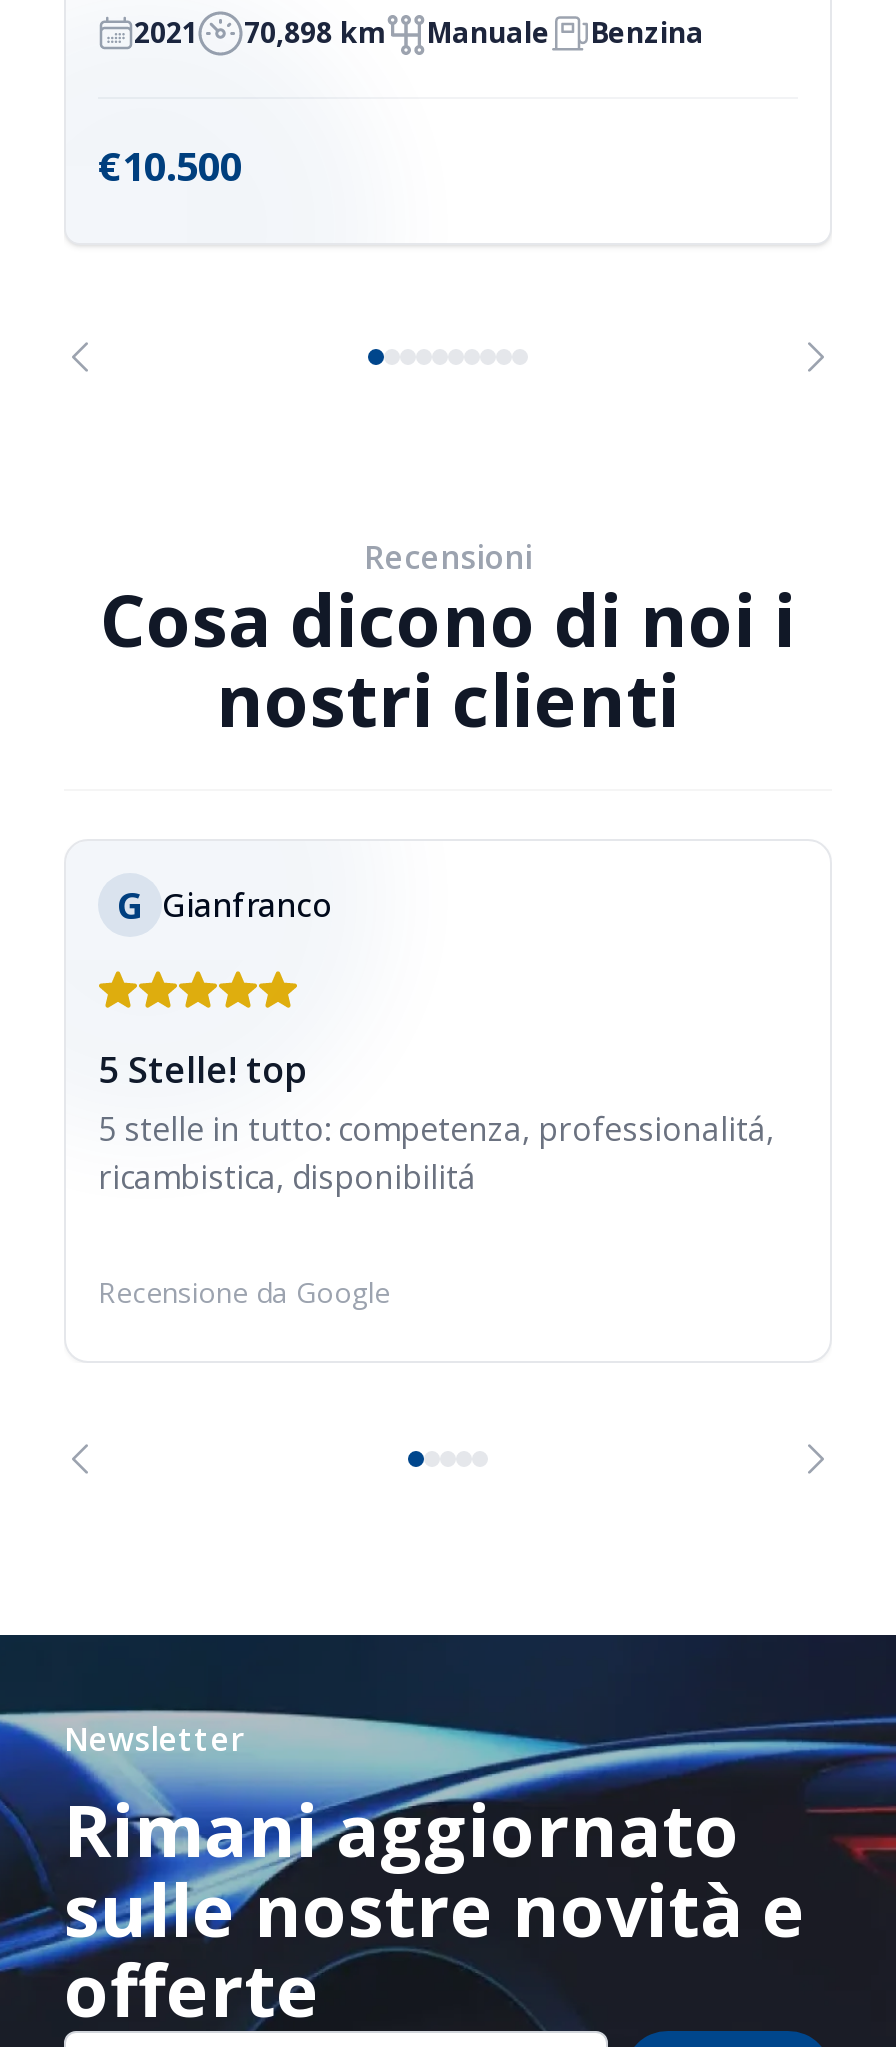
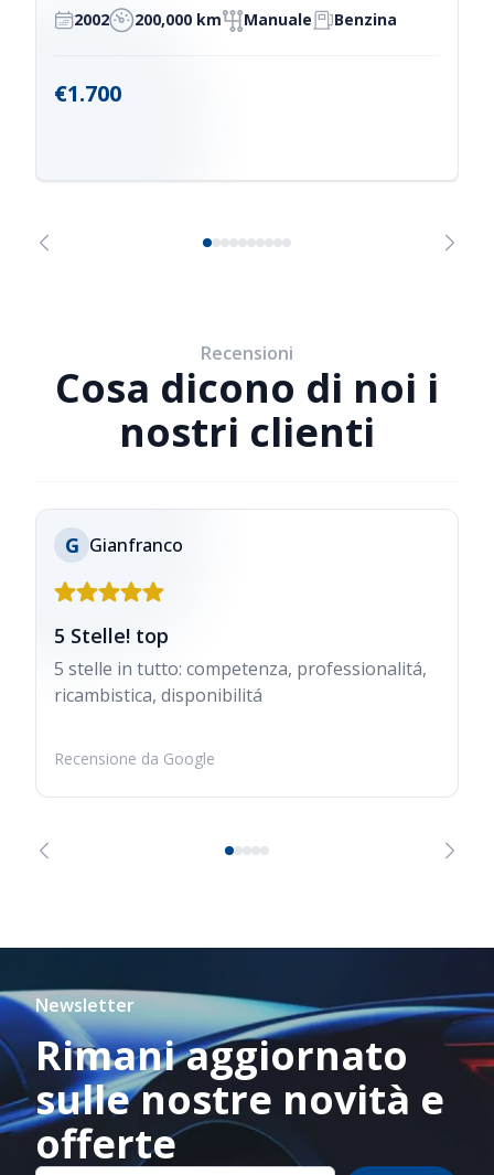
- 2021
- 70,898 km
+ 2002
+ 200,000 km

- €10.500
+ €1.700
